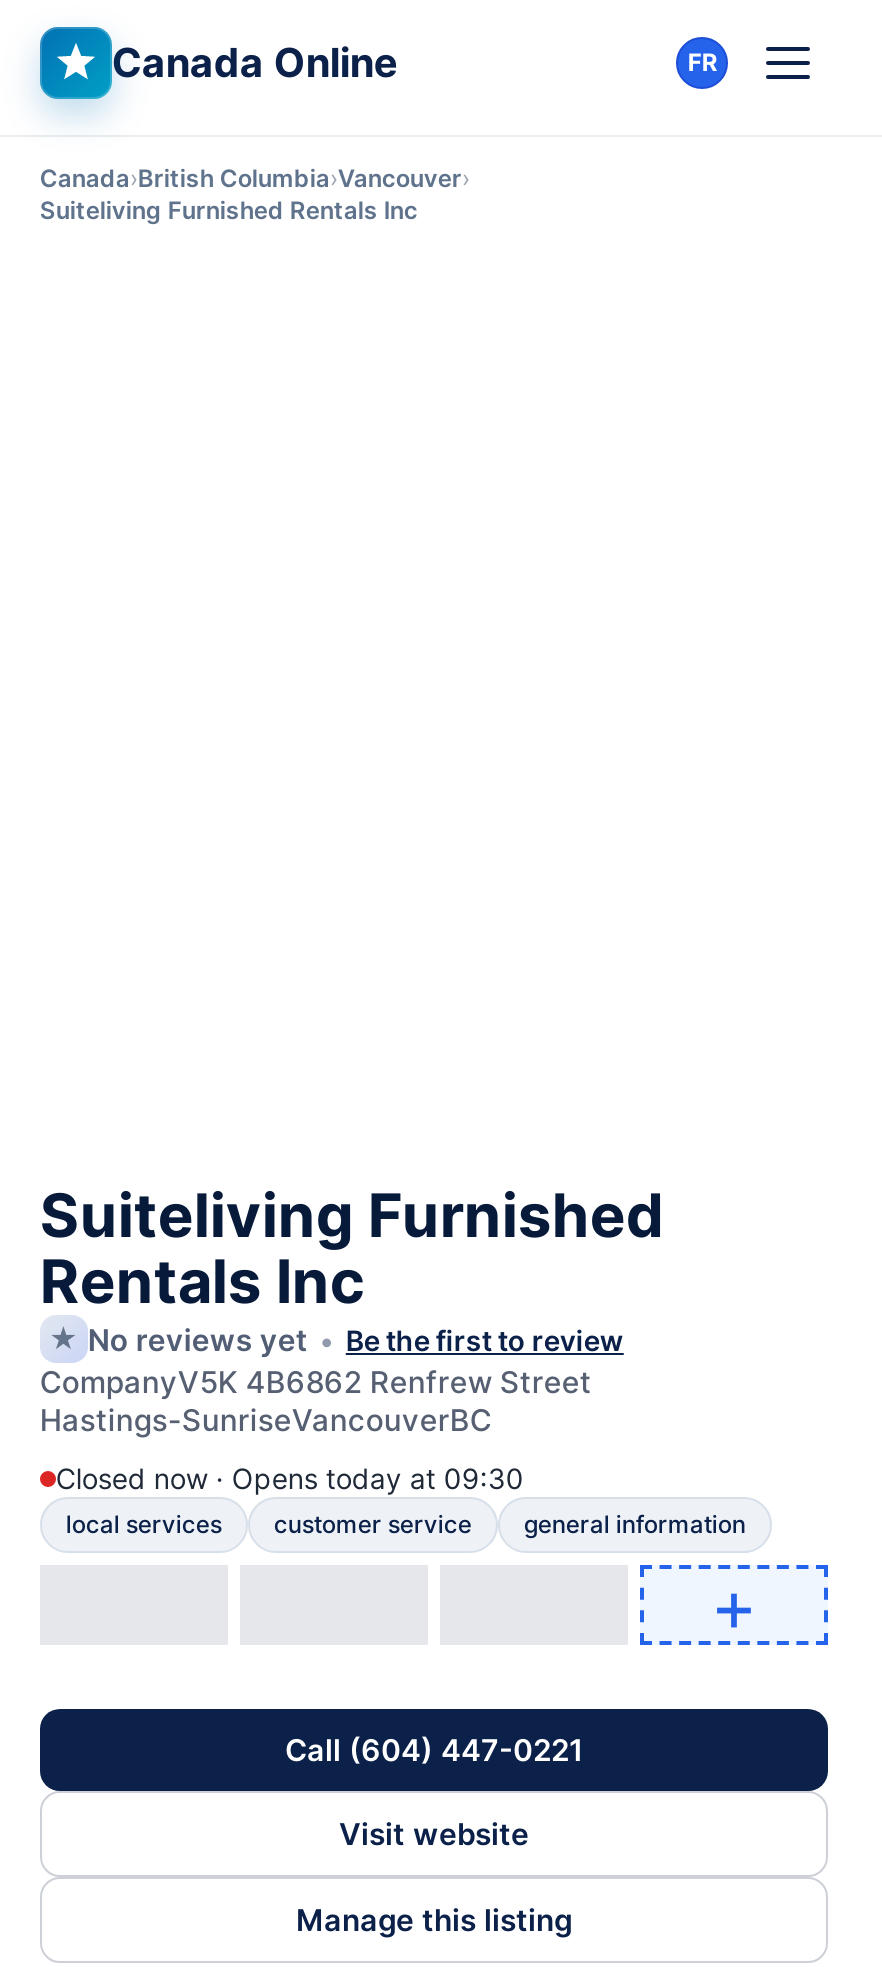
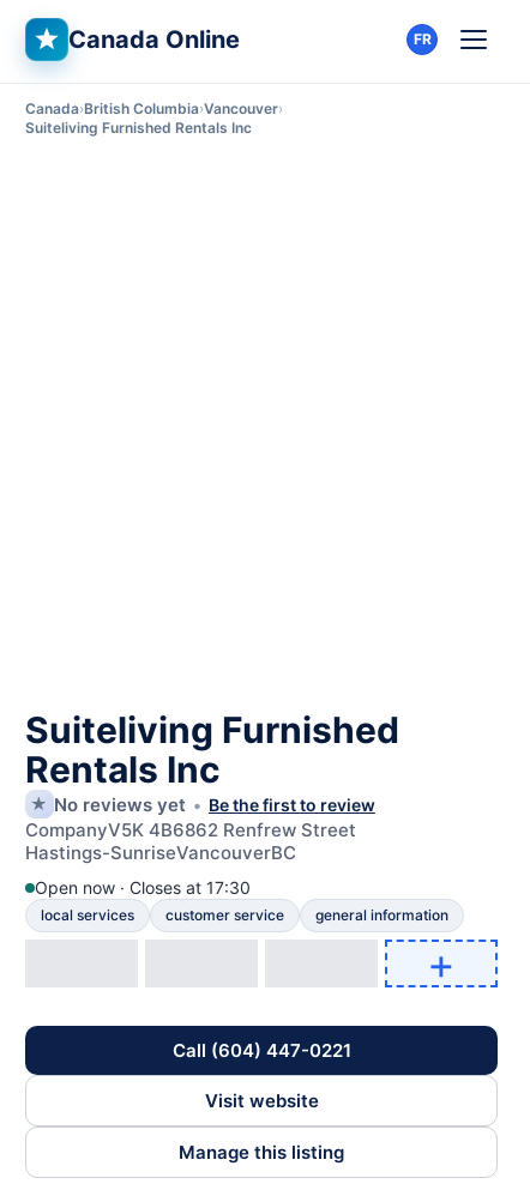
- Closed now · Opens today at 09:30
+ Open now · Closes at 17:30
